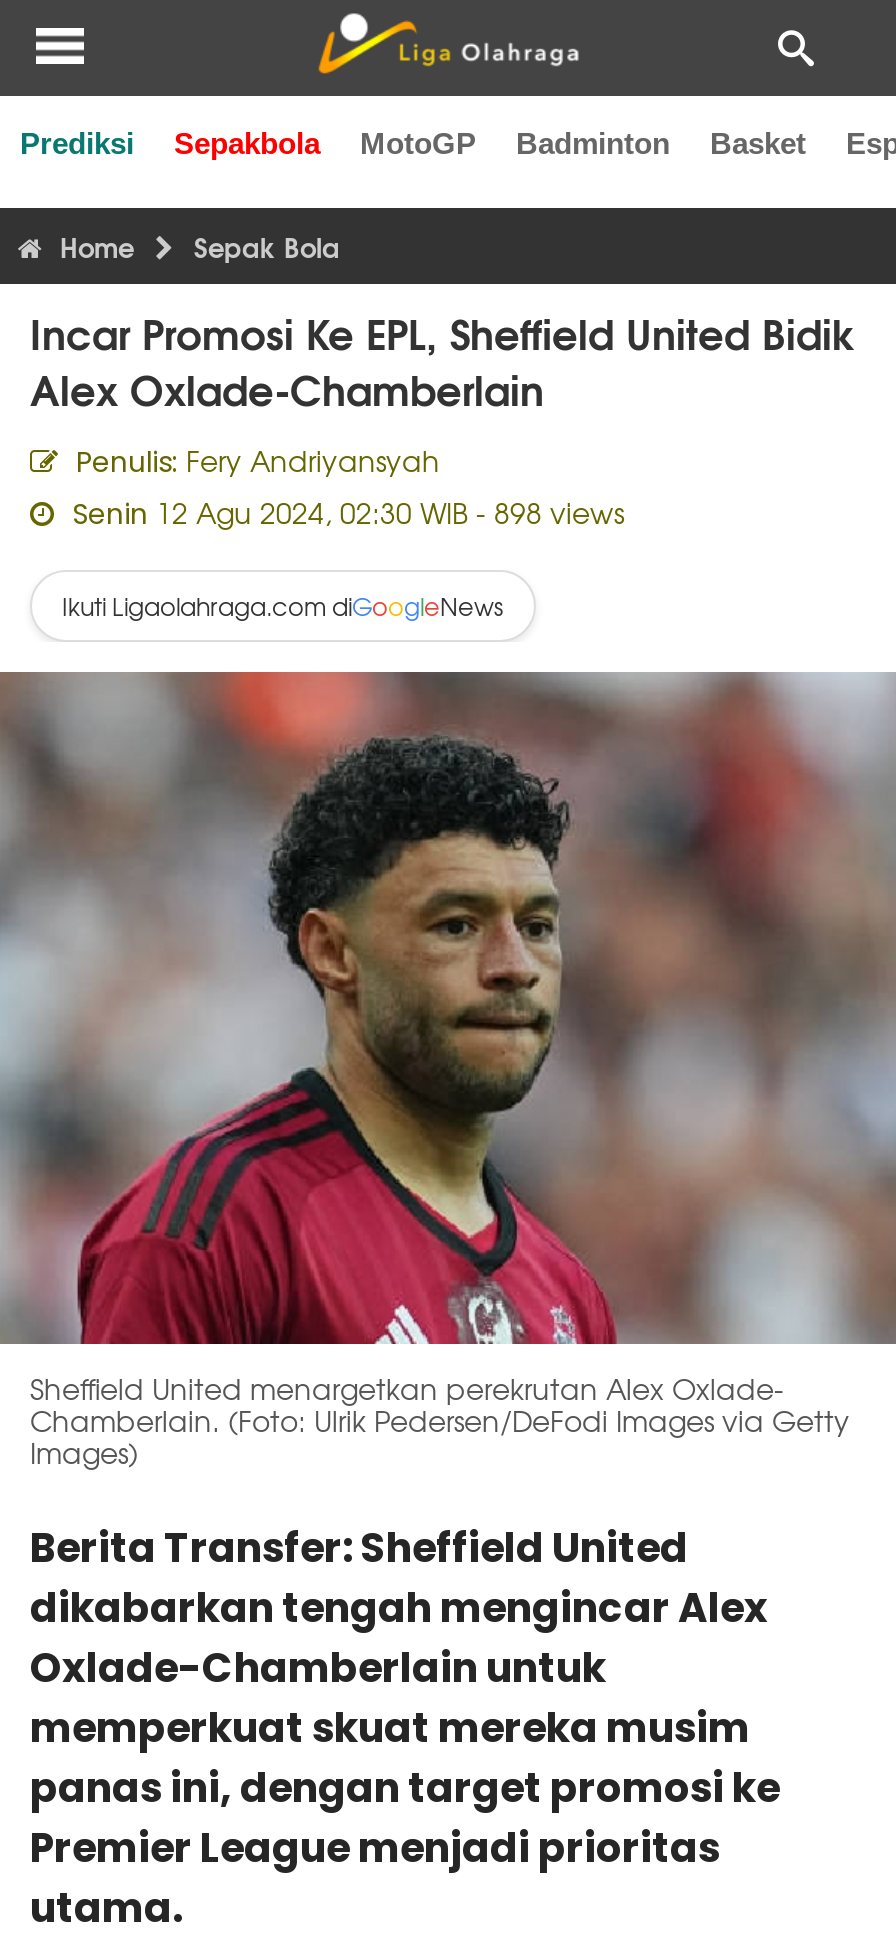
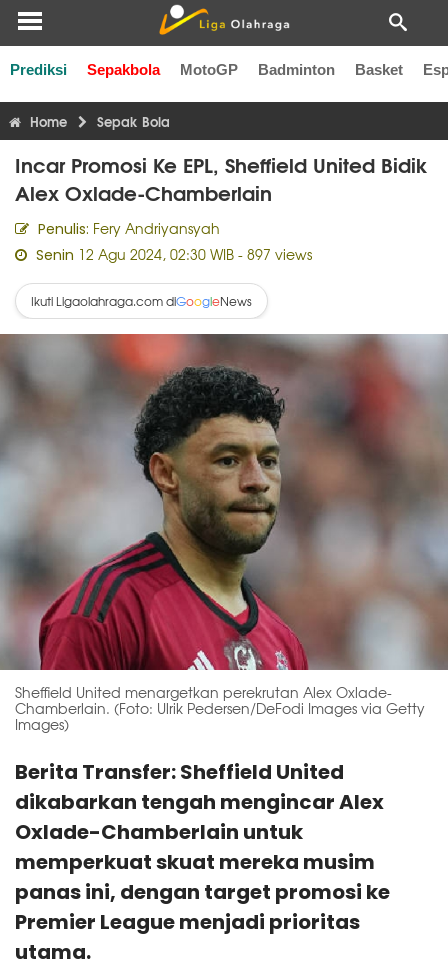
- Senin 12 Agu 2024, 02:30 WIB - 898 views
+ Senin 12 Agu 2024, 02:30 WIB - 897 views
